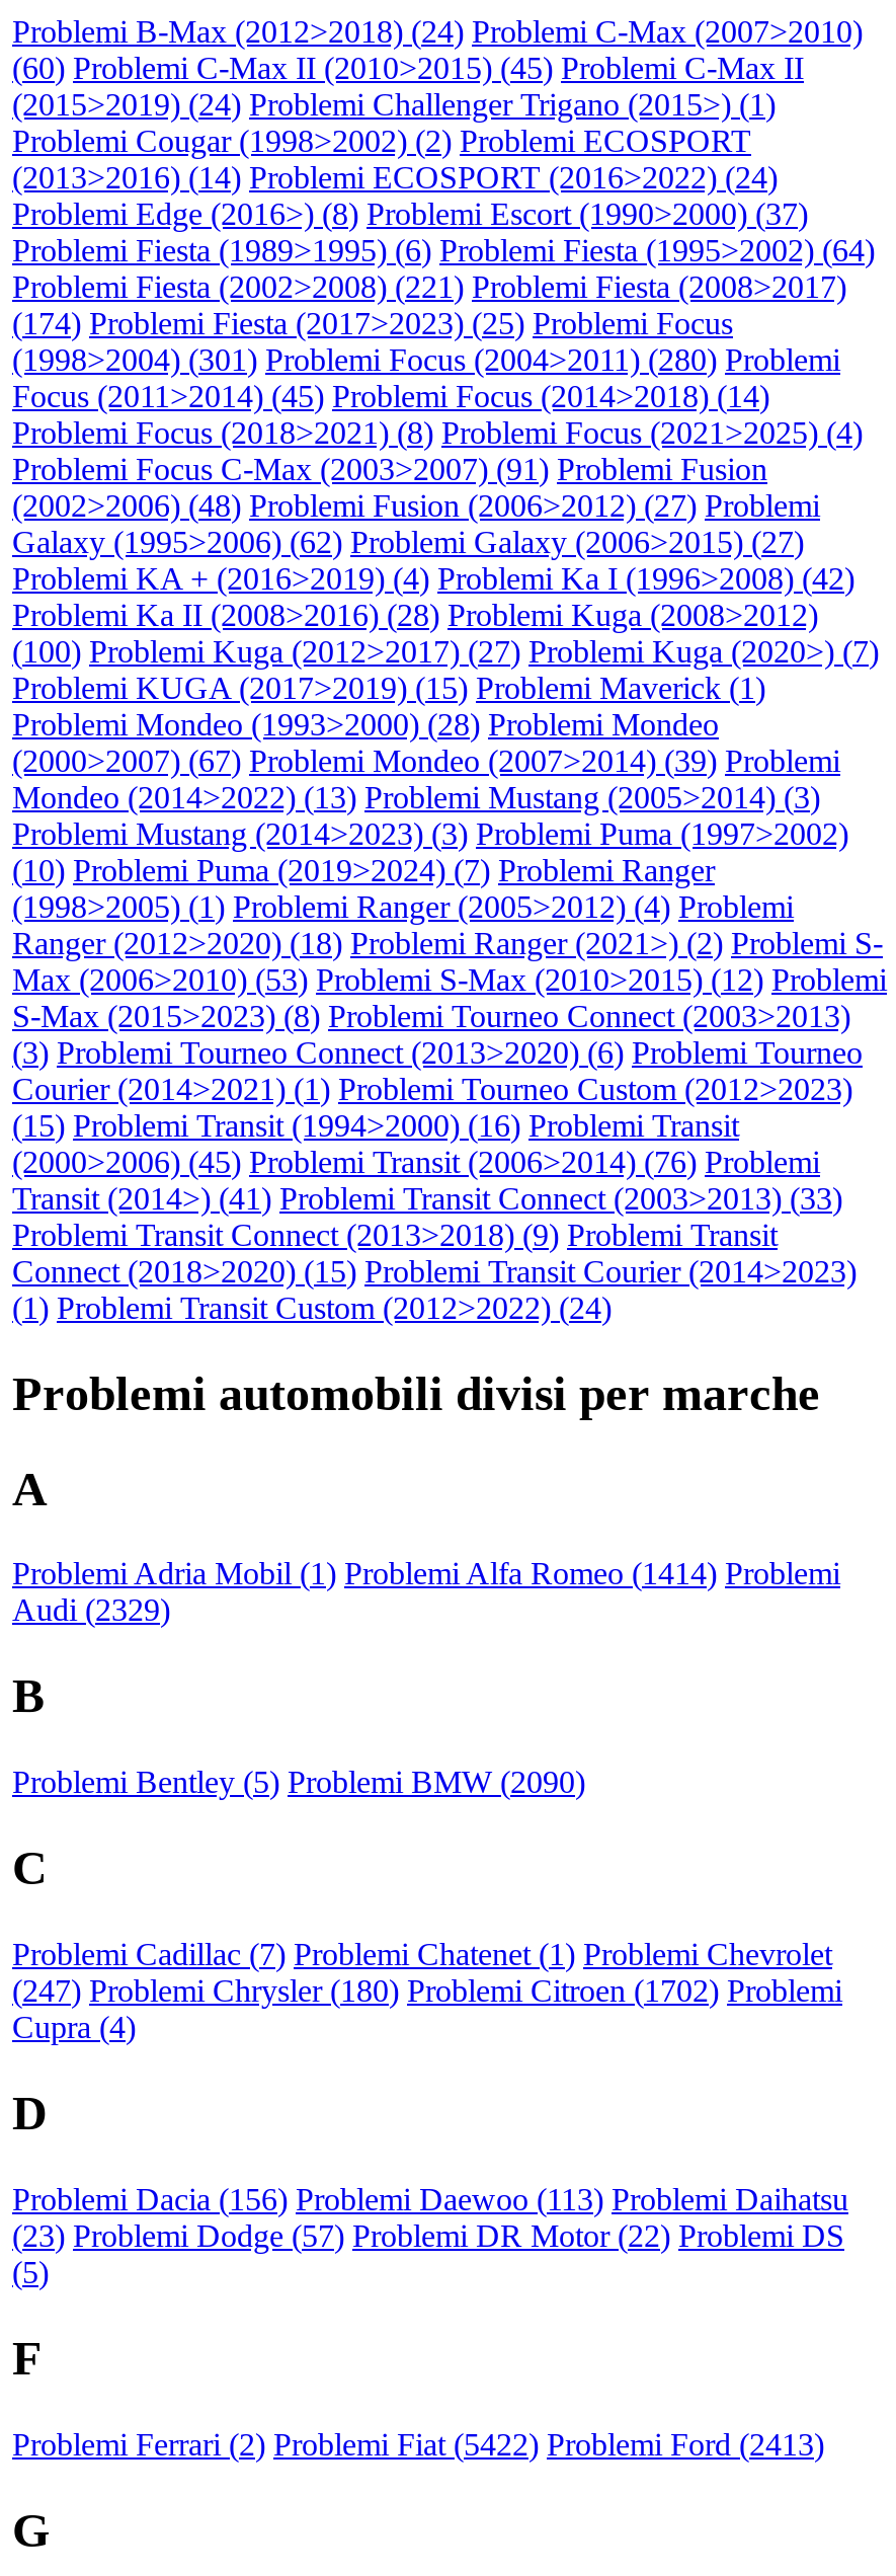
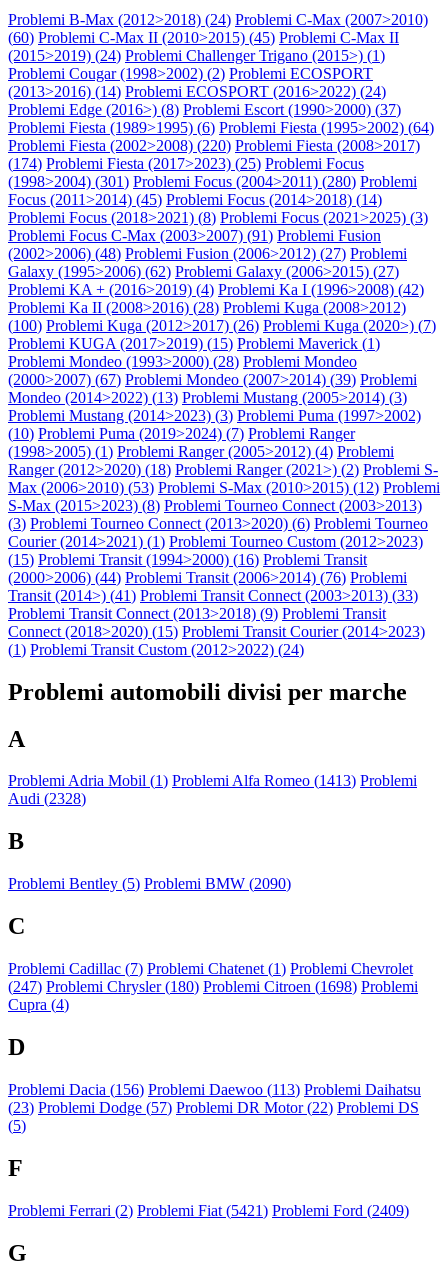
- Problemi Fiesta (2002>2008) (221) Problemi Fiesta (2008>2017)
+ Problemi Fiesta (2002>2008) (220) Problemi Fiesta (2008>2017)

- Problemi Focus (2018>2021) (8) Problemi Focus (2021>2025) (4)
+ Problemi Focus (2018>2021) (8) Problemi Focus (2021>2025) (3)

- (100) Problemi Kuga (2012>2017) (27) Problemi Kuga (2020>) (7)
+ (100) Problemi Kuga (2012>2017) (26) Problemi Kuga (2020>) (7)

- (2000>2006) (45) Problemi Transit (2006>2014) (76) Problemi
+ (2000>2006) (44) Problemi Transit (2006>2014) (76) Problemi

- Problemi Adria Mobil (1) Problemi Alfa Romeo (1414) Problemi
+ Problemi Adria Mobil (1) Problemi Alfa Romeo (1413) Problemi

- Audi (2329)
+ Audi (2328)

- (247) Problemi Chrysler (180) Problemi Citroen (1702) Problemi
+ (247) Problemi Chrysler (180) Problemi Citroen (1698) Problemi

- Problemi Ferrari (2) Problemi Fiat (5422) Problemi Ford (2413)
+ Problemi Ferrari (2) Problemi Fiat (5421) Problemi Ford (2409)
